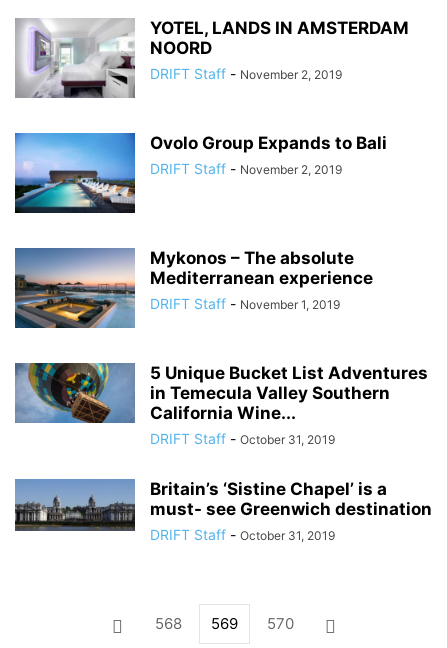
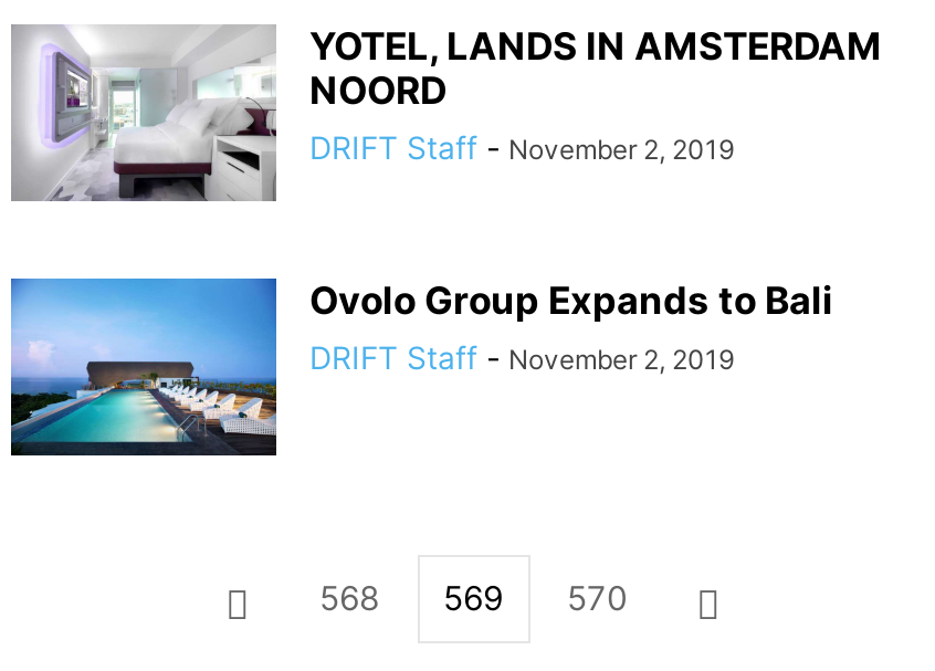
- [image]
- Mykonos – The absolute
- Mediterranean experience
- DRIFT Staff - November 1, 2019

- [image]
- 5 Unique Bucket List Adventures
- in Temecula Valley Southern
- California Wine...
- DRIFT Staff - October 31, 2019
- Britain’s ‘Sistine Chapel’ is a
- must- see Greenwich destination
- DRIFT Staff - October 31, 2019

- [image]
